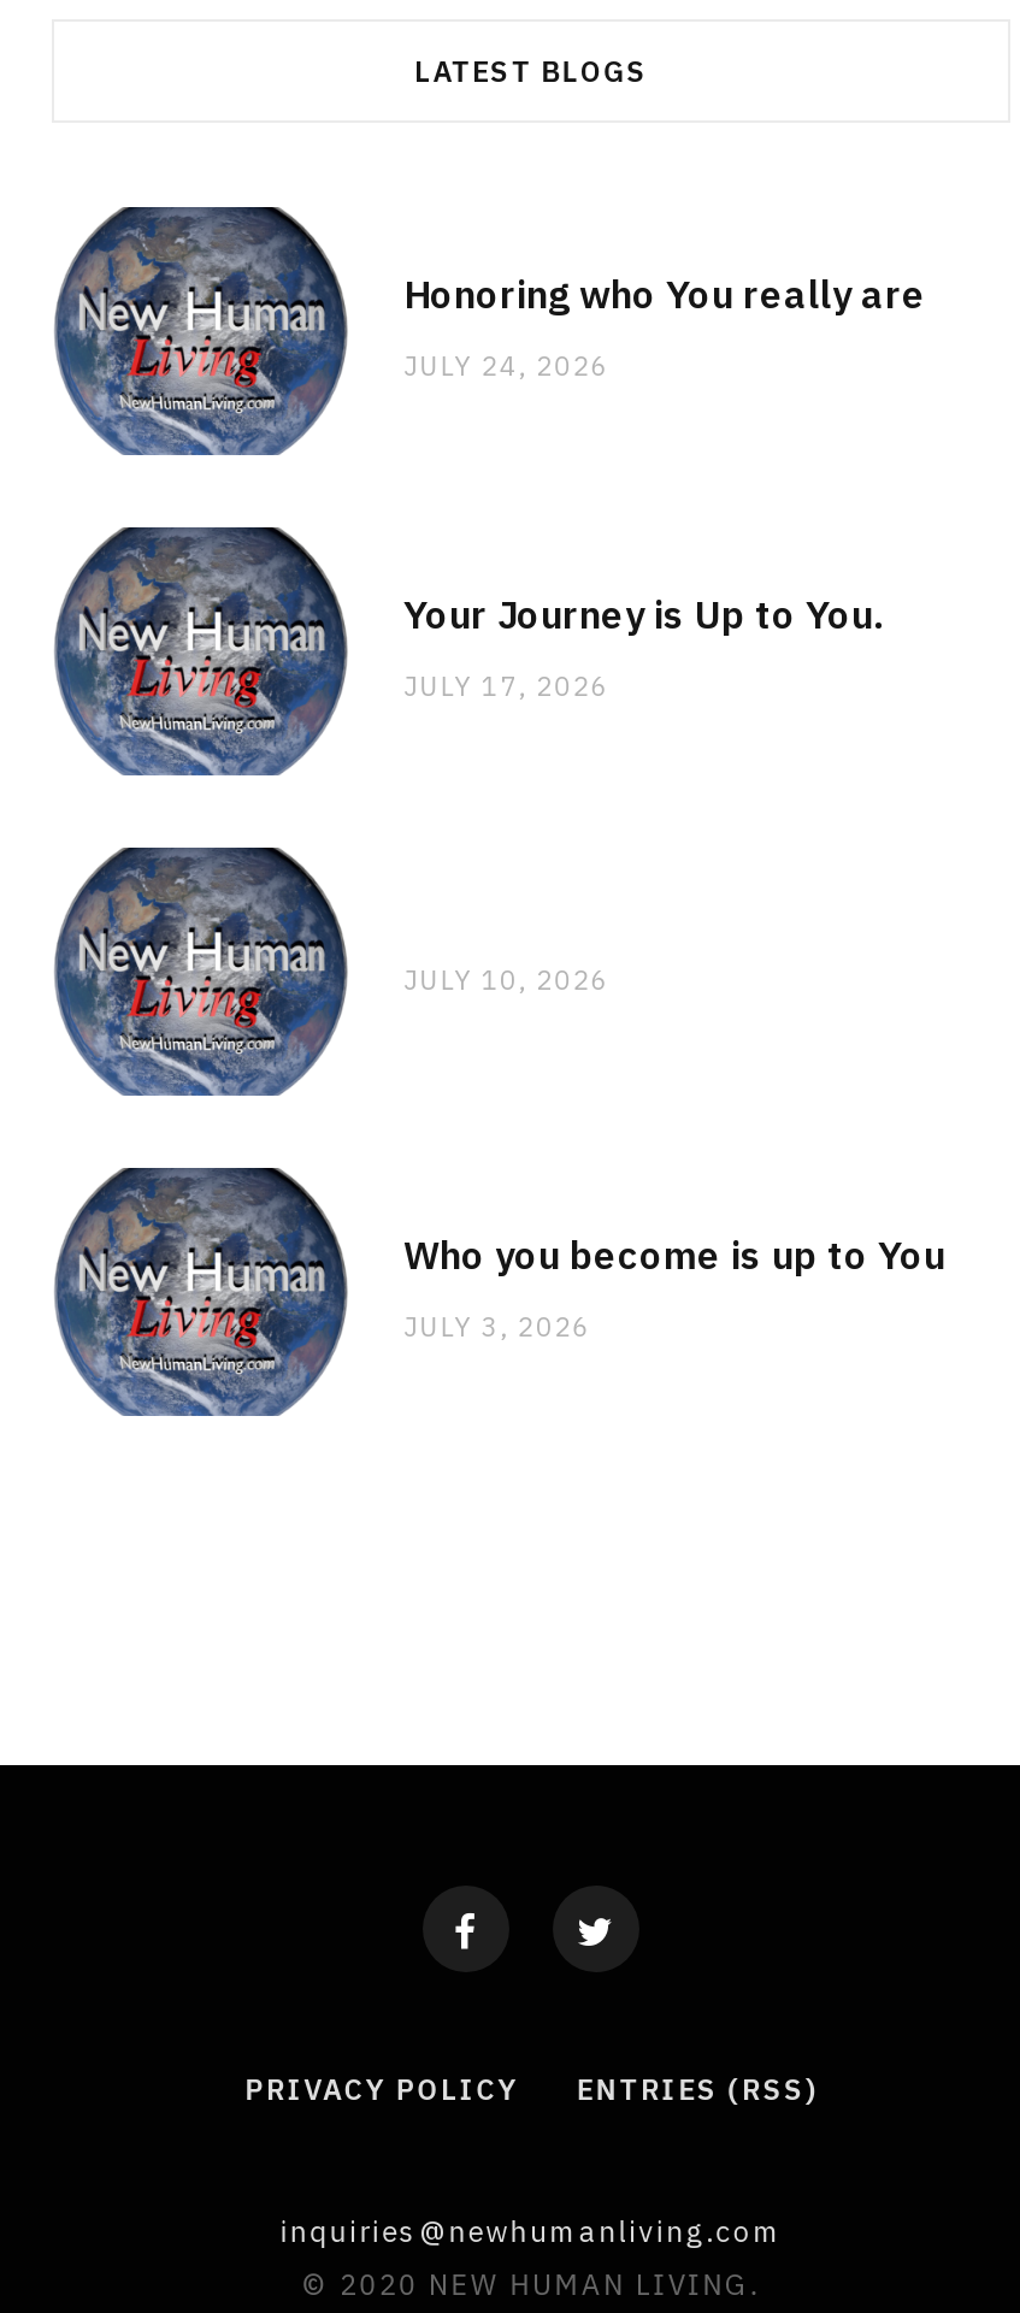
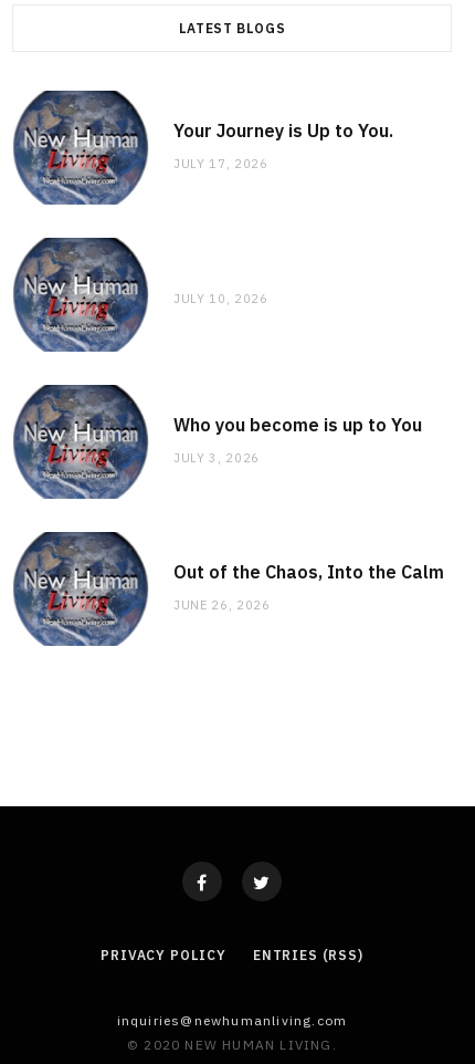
- Honoring who You really are
- JULY 24, 2026

moved up: [image] | Your Journey is Up to You. | JULY 17, 2026 | JULY 10, 2026 | Who you become is up to You | JULY 3, 2026

+ Out of the Chaos, Into the Calm
+ JUNE 26, 2026
